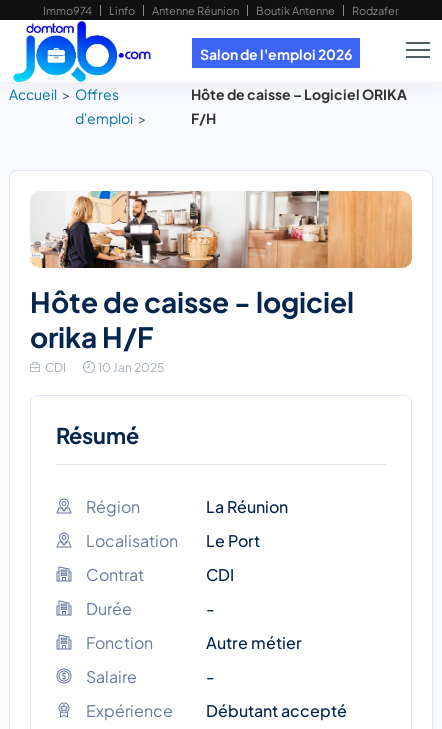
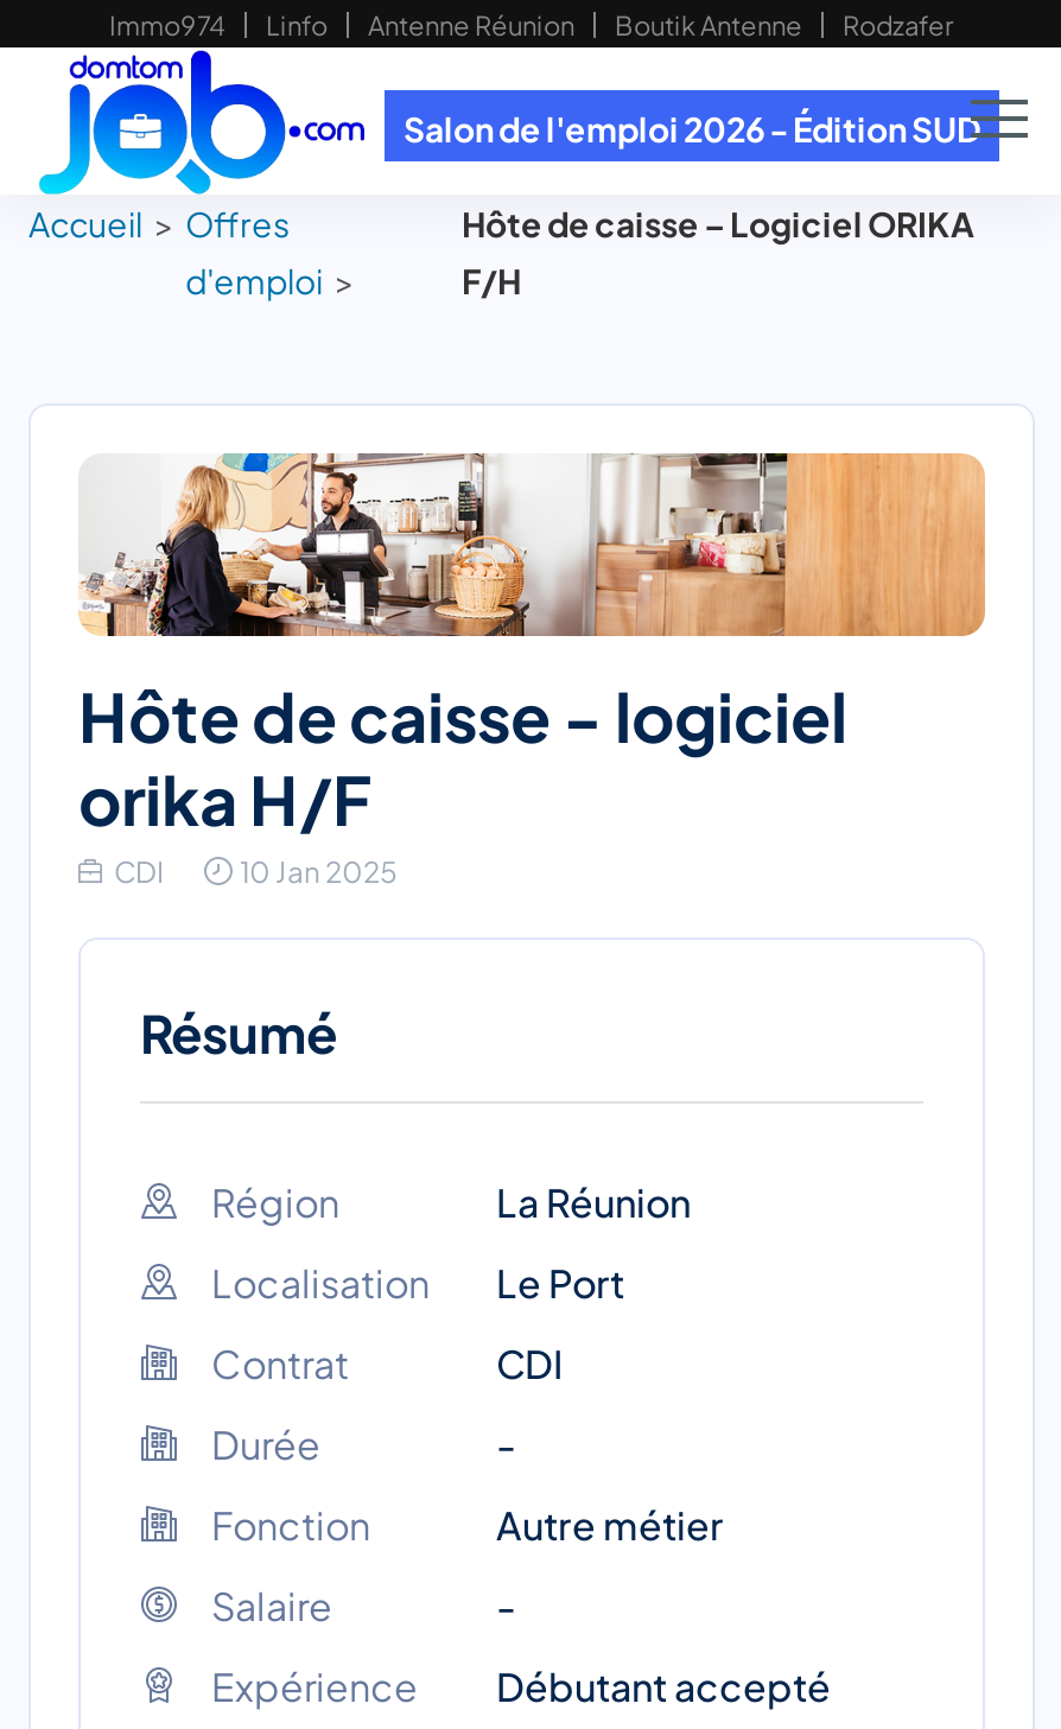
- Salon de l'emploi 2026
+ Salon de l'emploi 2026 - Édition SUD
